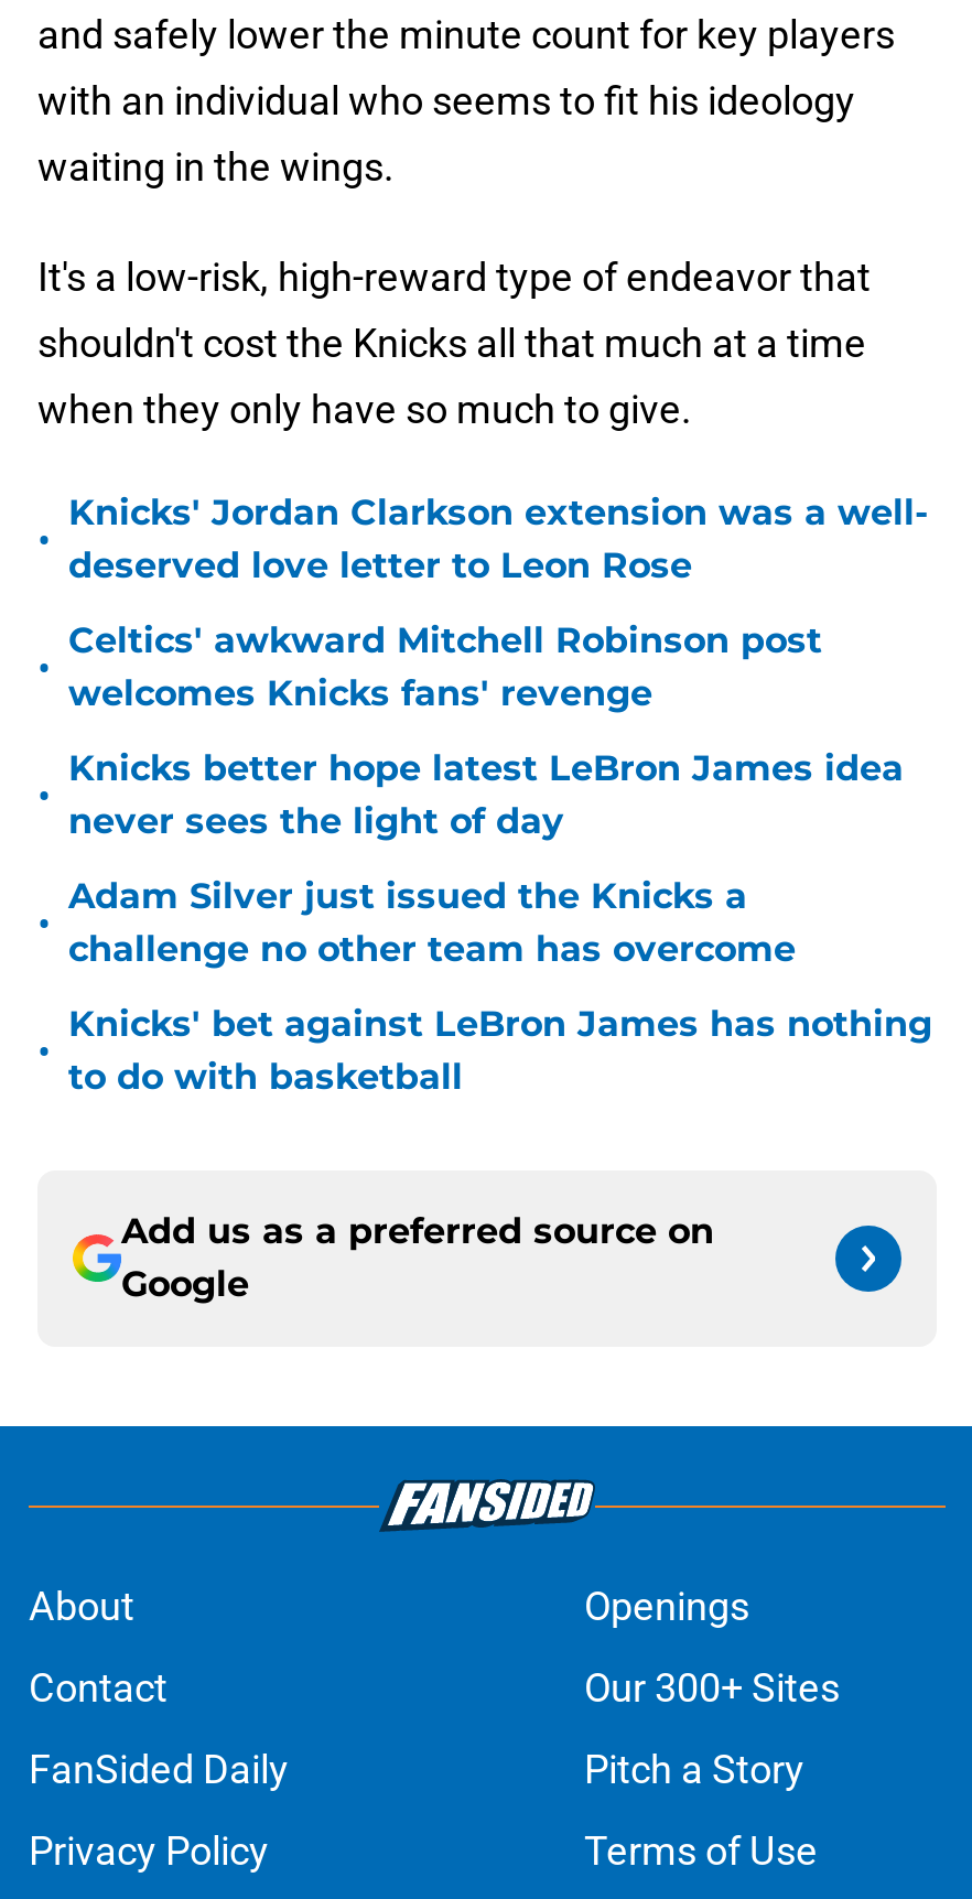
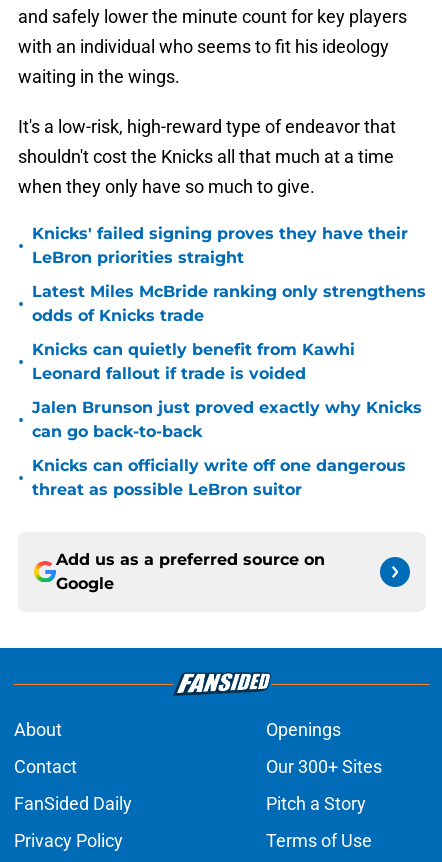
- Knicks' Jordan Clarkson extension was a well-
- deserved love letter to Leon Rose
+ Knicks' failed signing proves they have their
+ LeBron priorities straight

- Celtics' awkward Mitchell Robinson post
- welcomes Knicks fans' revenge
+ Latest Miles McBride ranking only strengthens
+ odds of Knicks trade

- Knicks better hope latest LeBron James idea
- never sees the light of day
+ Knicks can quietly benefit from Kawhi
+ Leonard fallout if trade is voided

- Adam Silver just issued the Knicks a
- challenge no other team has overcome
+ Jalen Brunson just proved exactly why Knicks
+ can go back-to-back

- Knicks' bet against LeBron James has nothing
- to do with basketball
+ Knicks can officially write off one dangerous
+ threat as possible LeBron suitor
